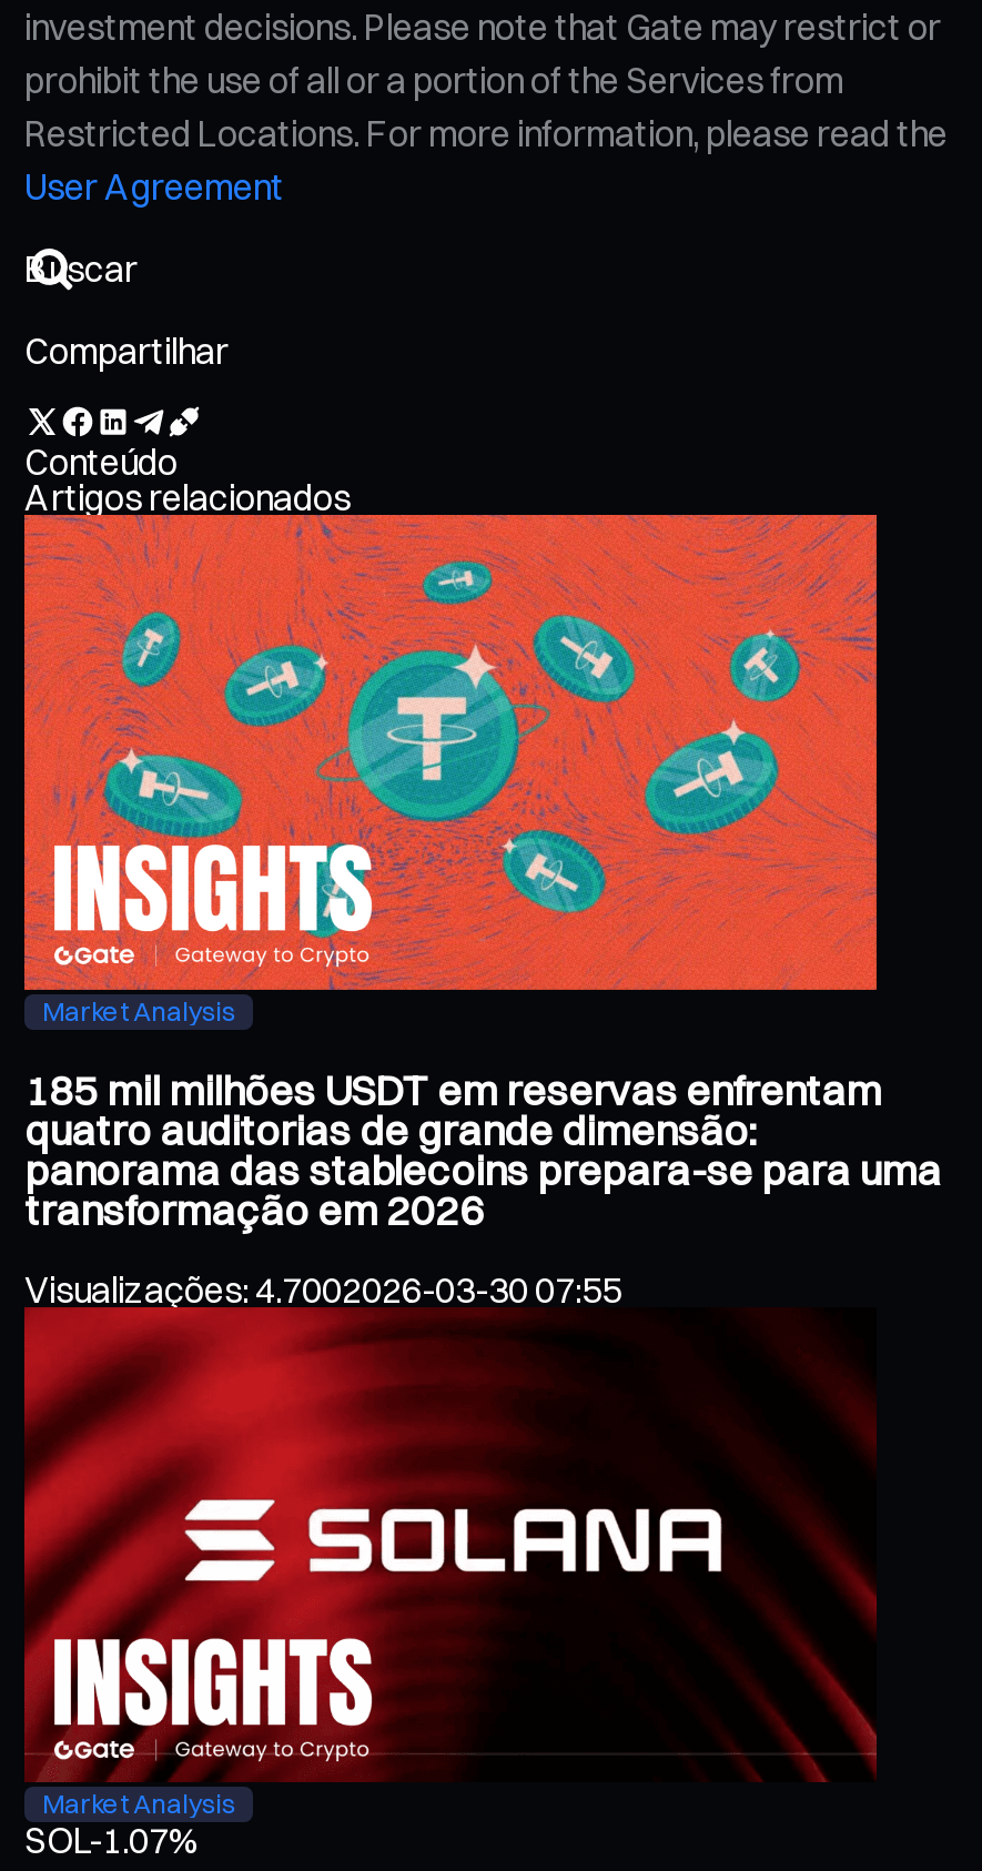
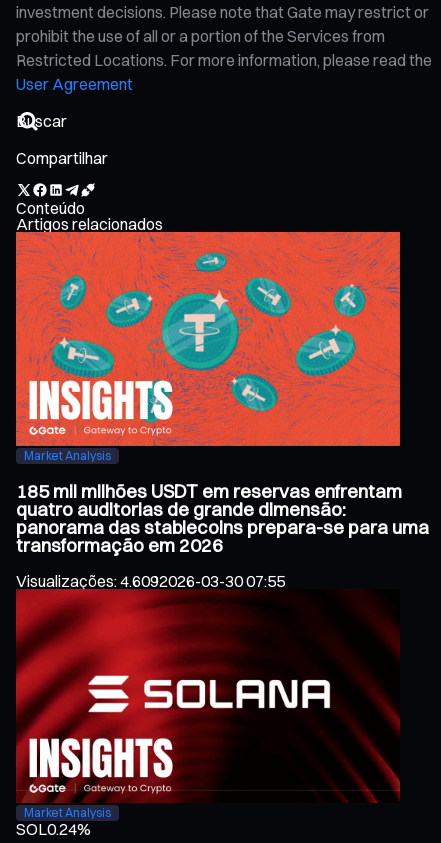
- Visualizações: 4.7002026-03-30 07:55
+ Visualizações: 4.6092026-03-30 07:55

- SOL-1.07%
+ SOL0.24%
